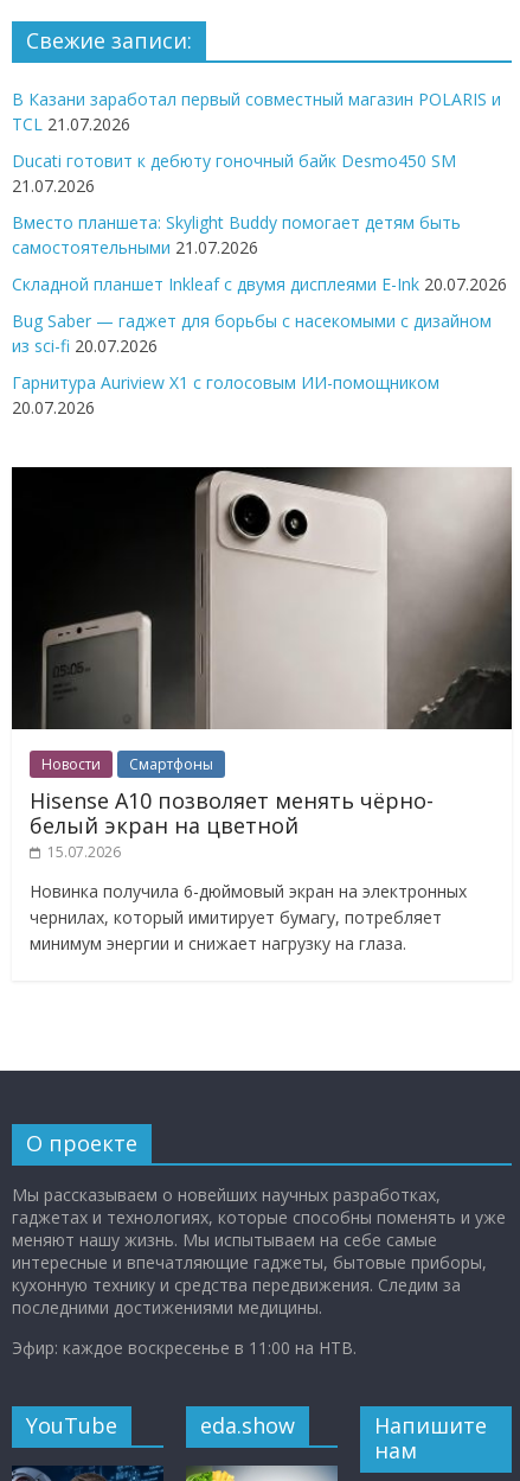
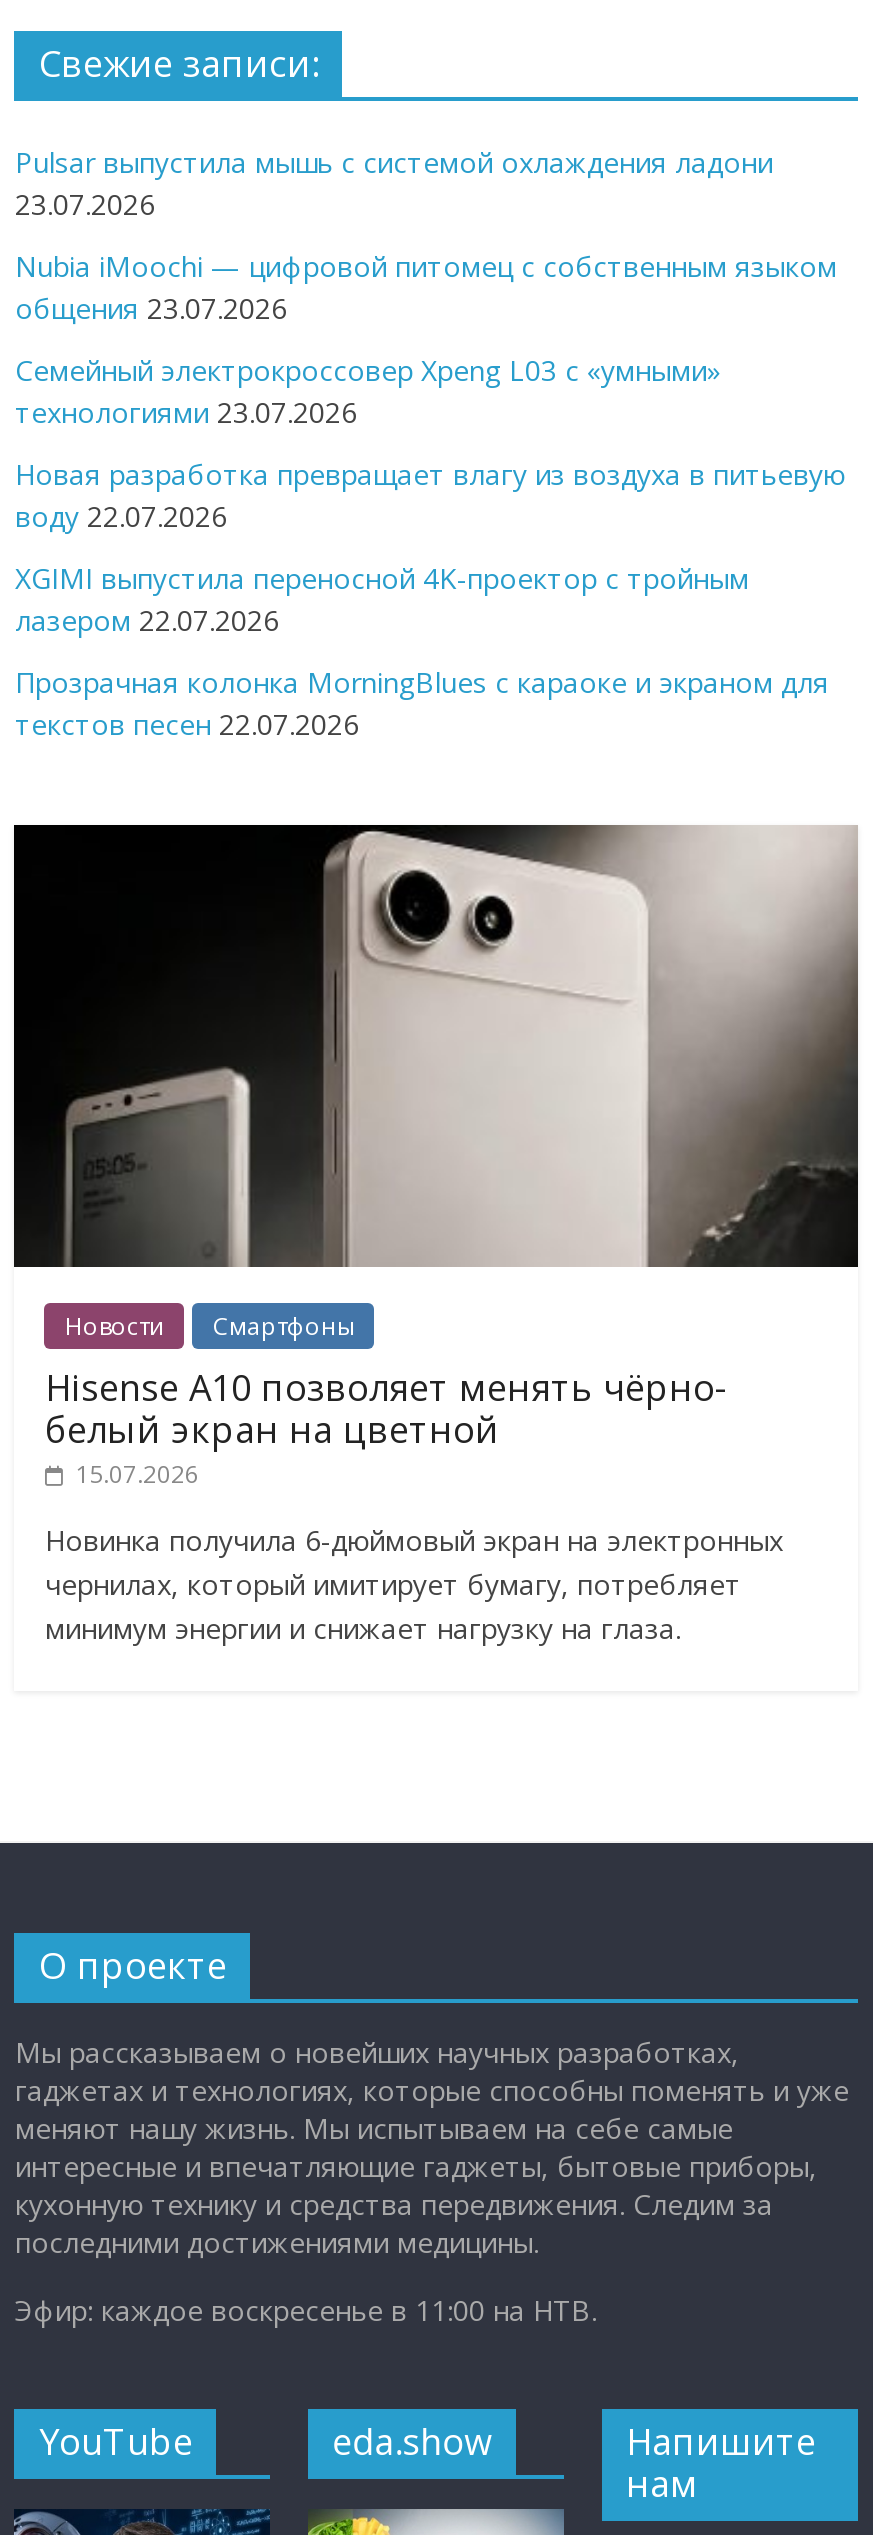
- В Казани заработал первый совместный магазин POLARIS и
- TCL 21.07.2026
+ Pulsar выпустила мышь с системой охлаждения ладони
+ 23.07.2026

- Ducati готовит к дебюту гоночный байк Desmo450 SM
- 21.07.2026
+ Nubia iMoochi — цифровой питомец с собственным языком
+ общения 23.07.2026

- Вместо планшета: Skylight Buddy помогает детям быть
- самостоятельными 21.07.2026
+ Семейный электрокроссовер Xpeng L03 с «умными»
+ технологиями 23.07.2026

- Складной планшет Inkleaf с двумя дисплеями E-Ink 20.07.2026
+ Новая разработка превращает влагу из воздуха в питьевую
+ воду 22.07.2026

- Bug Saber — гаджет для борьбы с насекомыми с дизайном
- из sci-fi 20.07.2026
+ XGIMI выпустила переносной 4K-проектор с тройным
+ лазером 22.07.2026

- Гарнитура Auriview X1 с голосовым ИИ-помощником
- 20.07.2026
+ Прозрачная колонка MorningBlues с караоке и экраном для
+ текстов песен 22.07.2026
